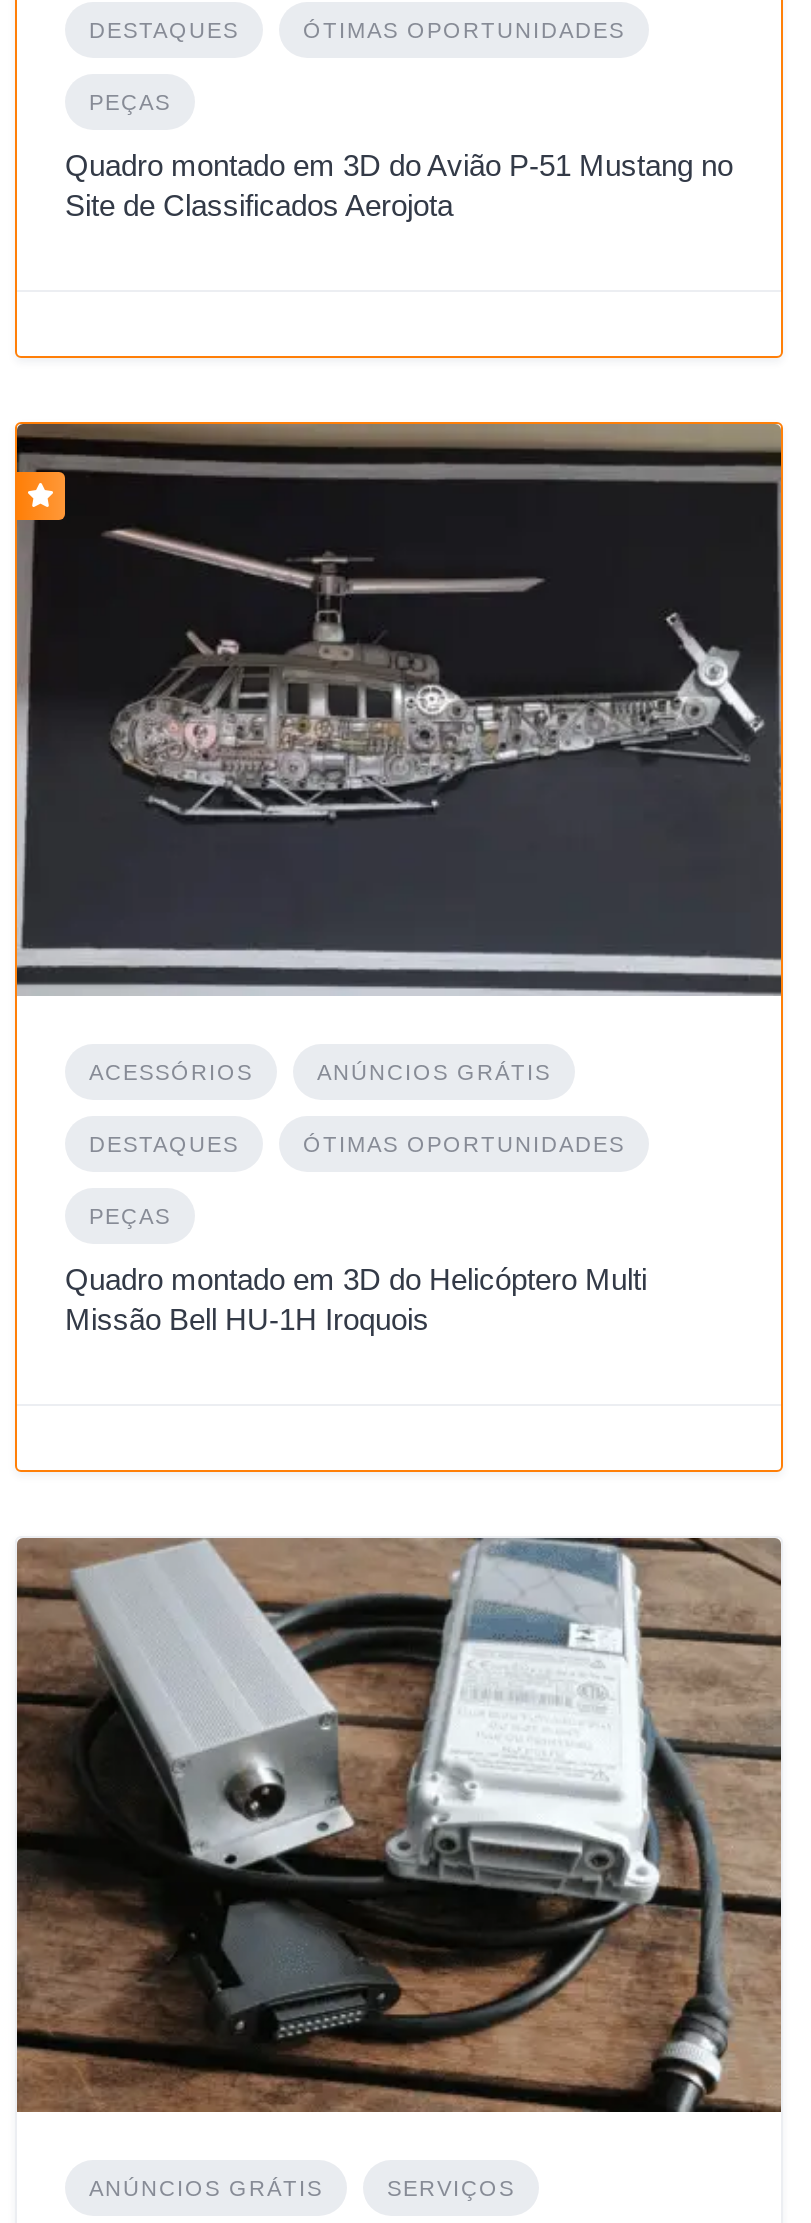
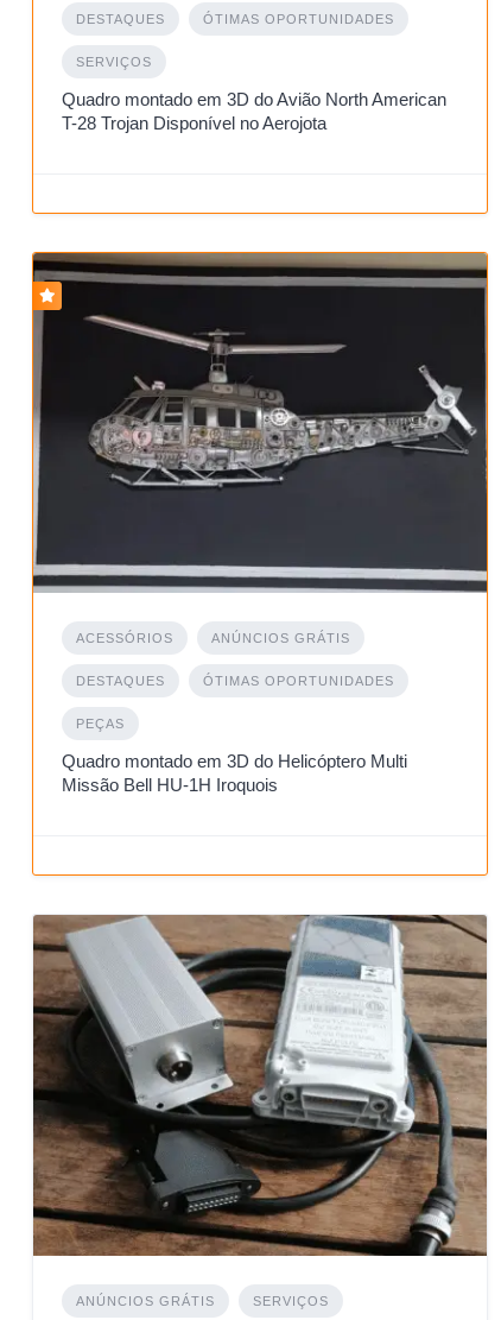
- PEÇAS
+ SERVIÇOS

- Quadro montado em 3D do Avião P-51 Mustang no
- Site de Classificados Aerojota
+ Quadro montado em 3D do Avião North American
+ T-28 Trojan Disponível no Aerojota
